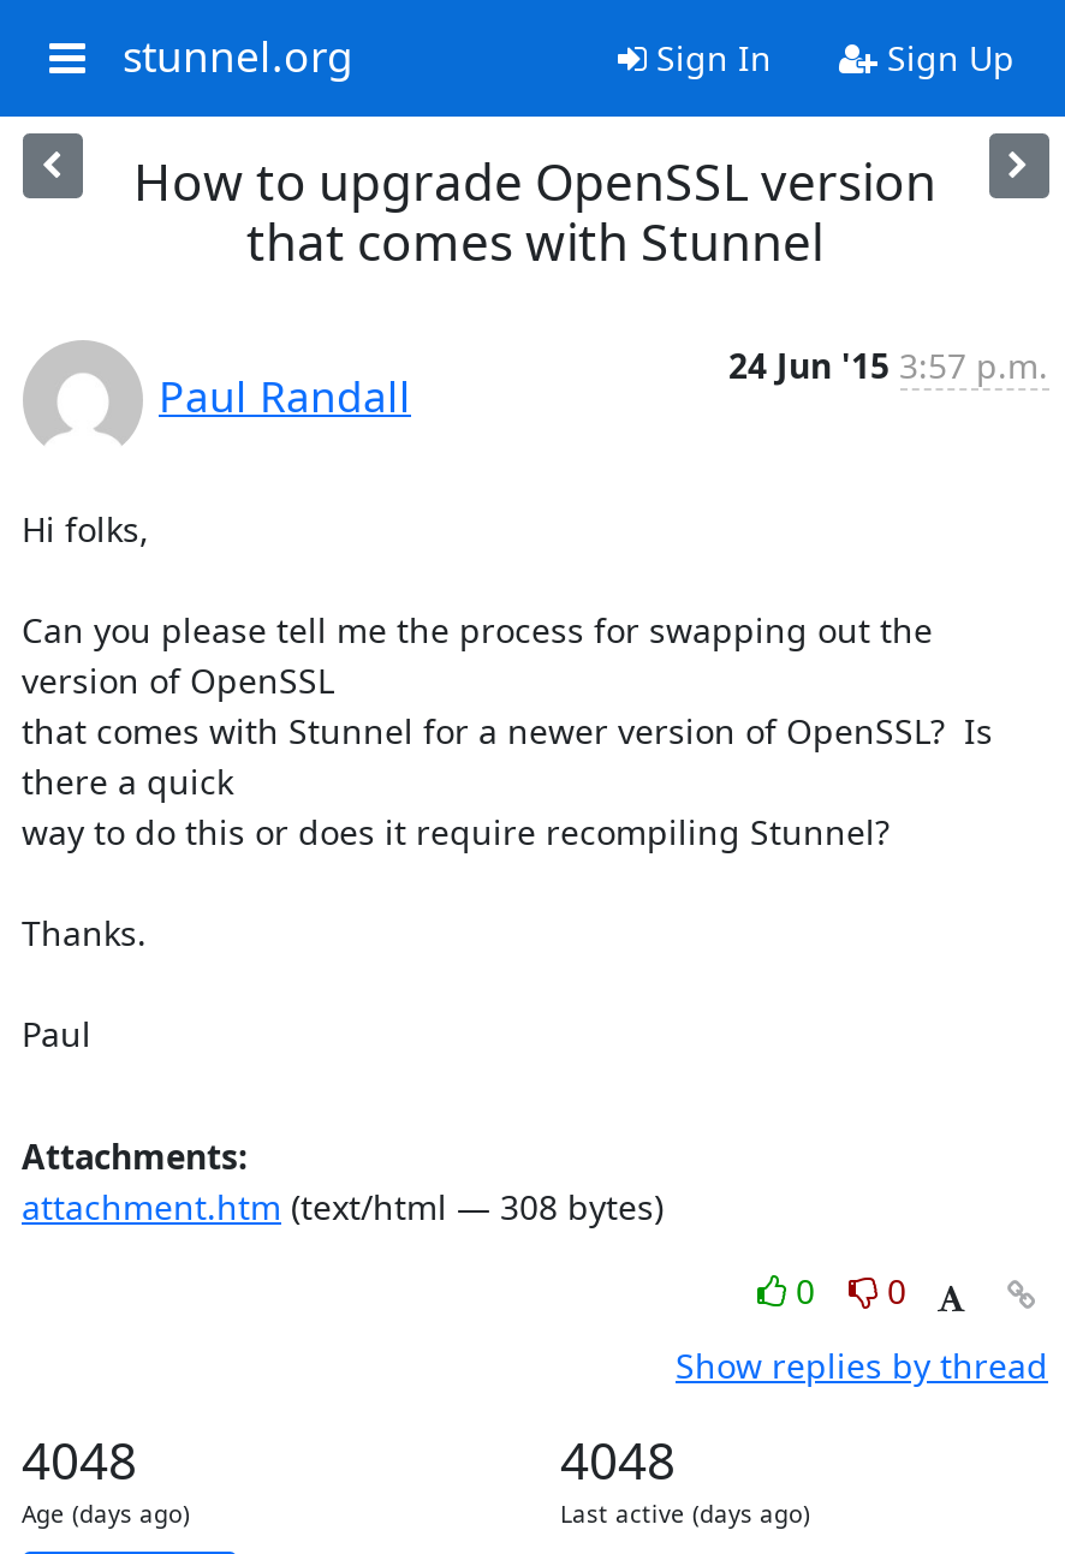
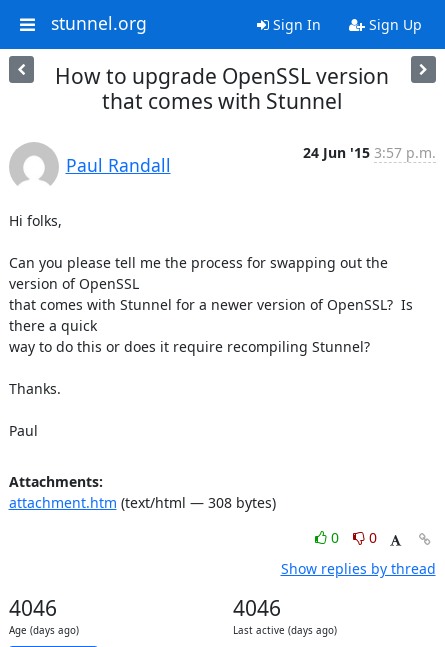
- 4048
+ 4046

- 4048
+ 4046
